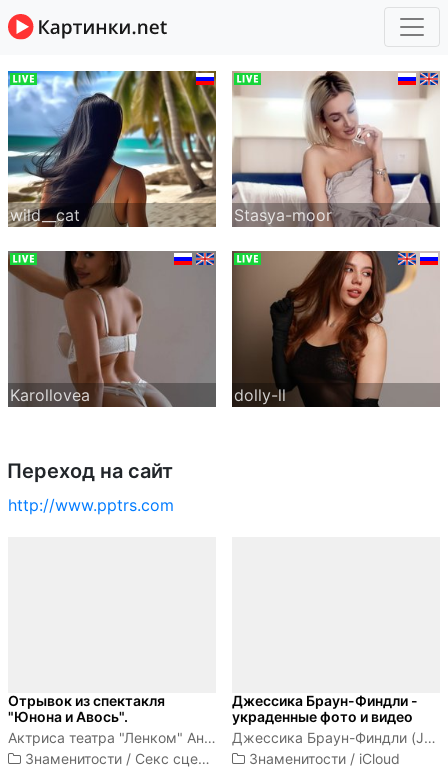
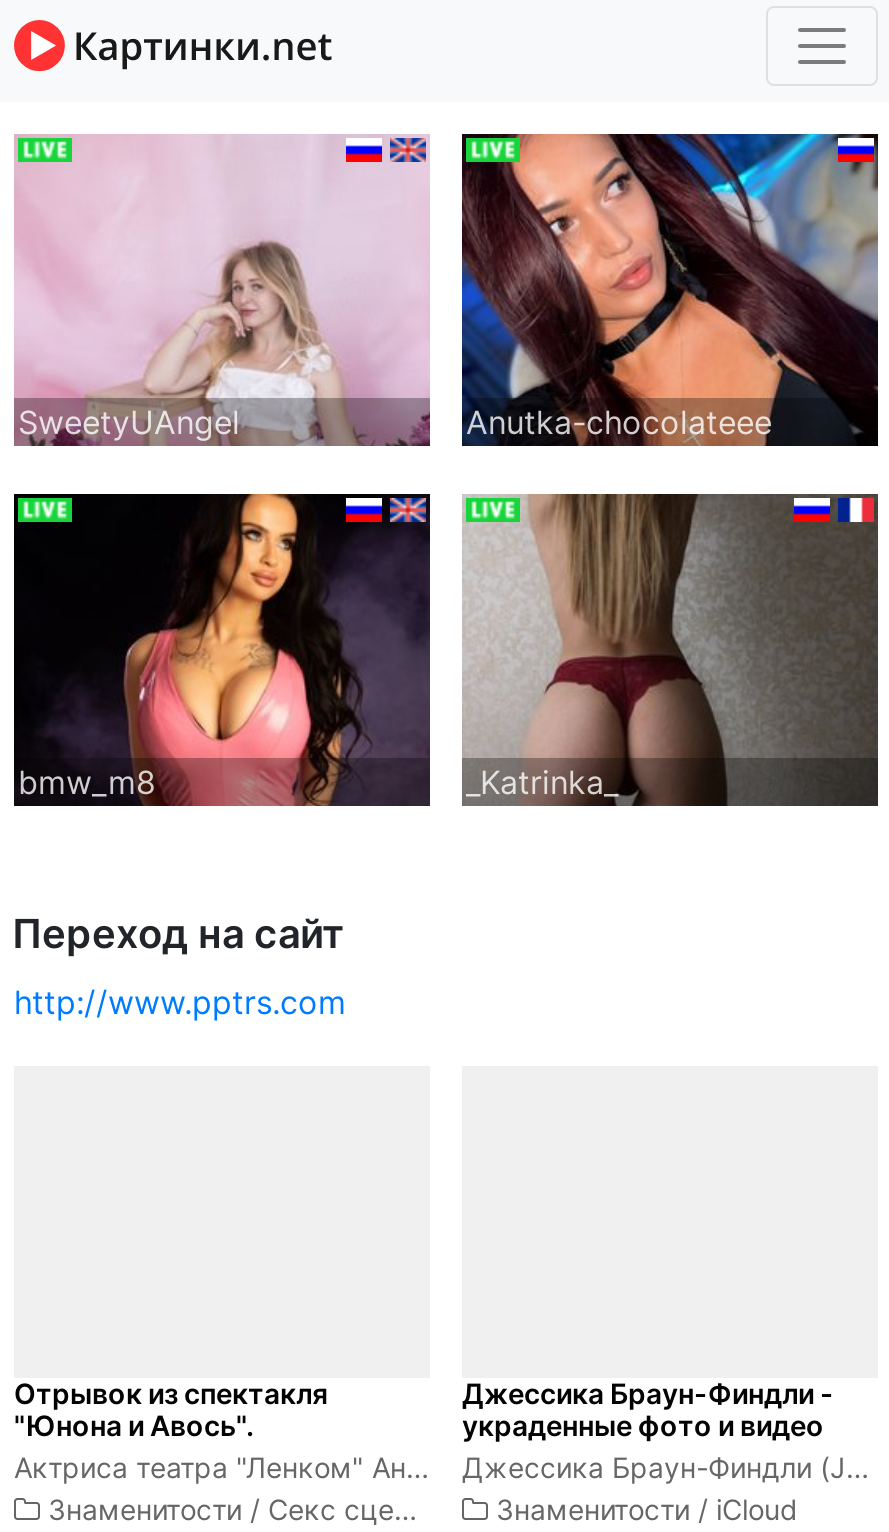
- [image]
- wild__cat
- Stasya-moor
+ [image]
+ SweetyUAngel
+ Anutka-chocolateee

- [image]
+ [image]

- [image]
- Karollovea
- dolly-ll
+ [image]
+ bmw_m8
+ _Katrinka_

- [image]
+ [image]
